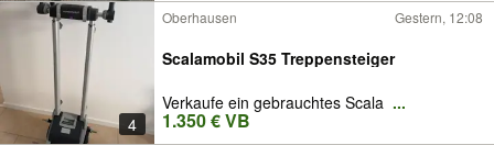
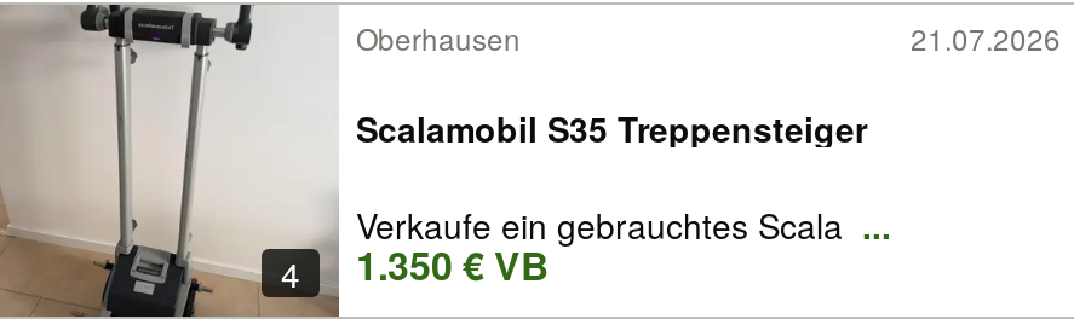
- Gestern, 12:08
+ 21.07.2026
